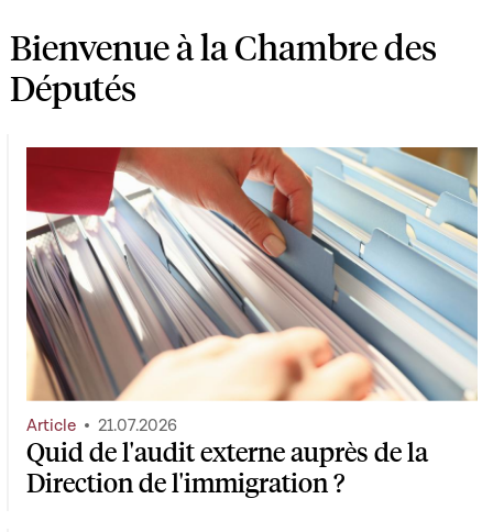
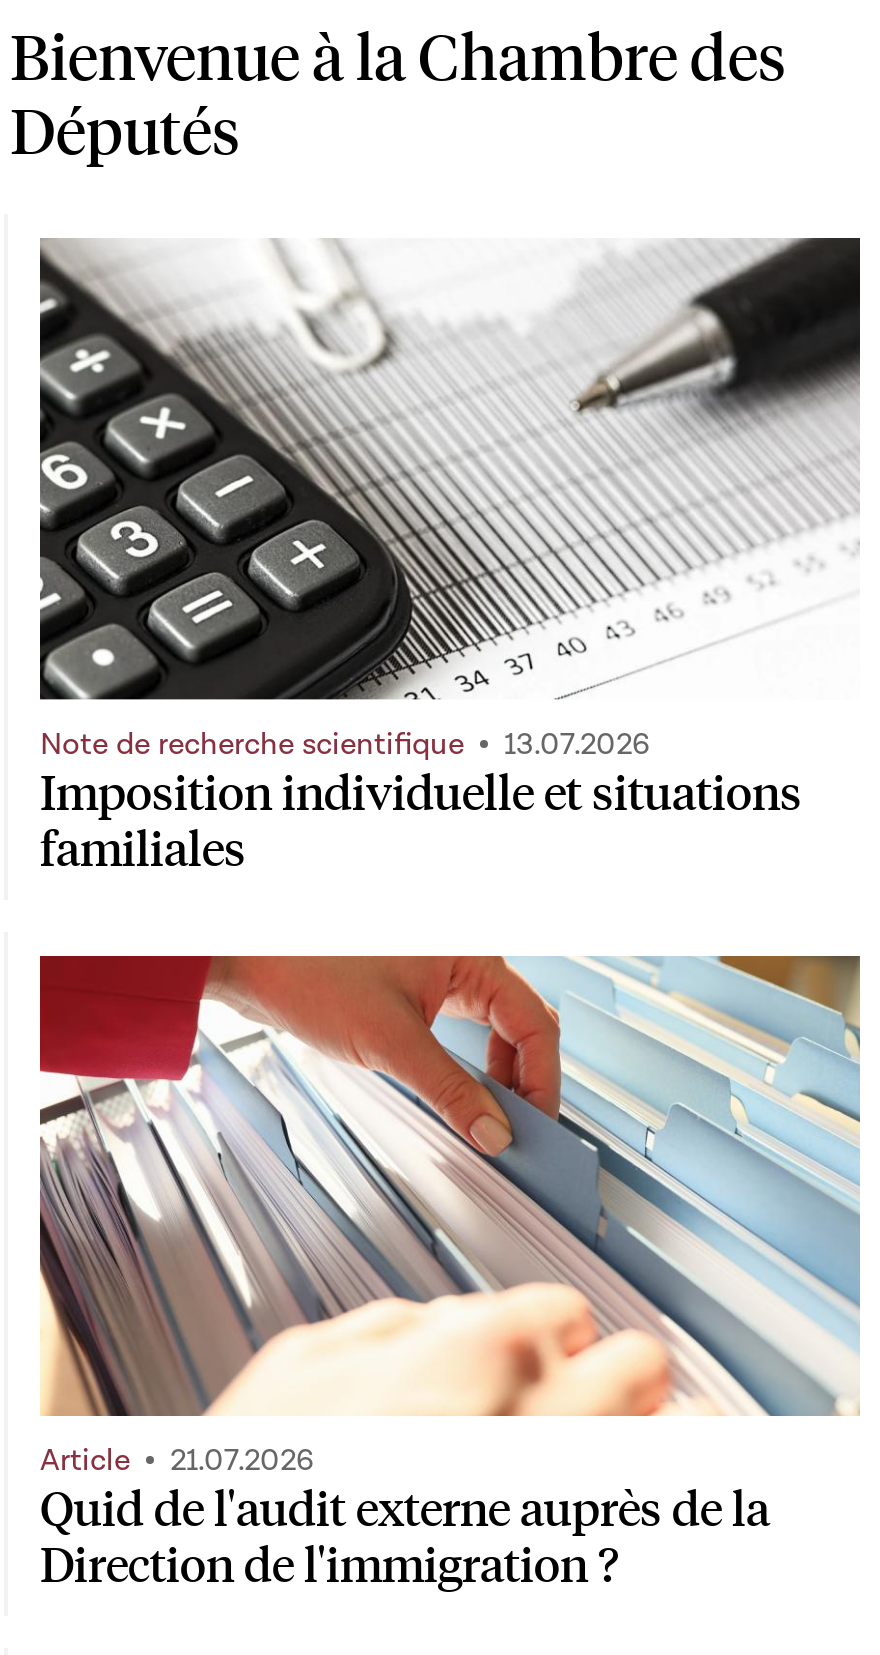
+ [image]
+ Note de recherche scientifique
+ 13.07.2026

+ Imposition individuelle et situations
+ familiales
